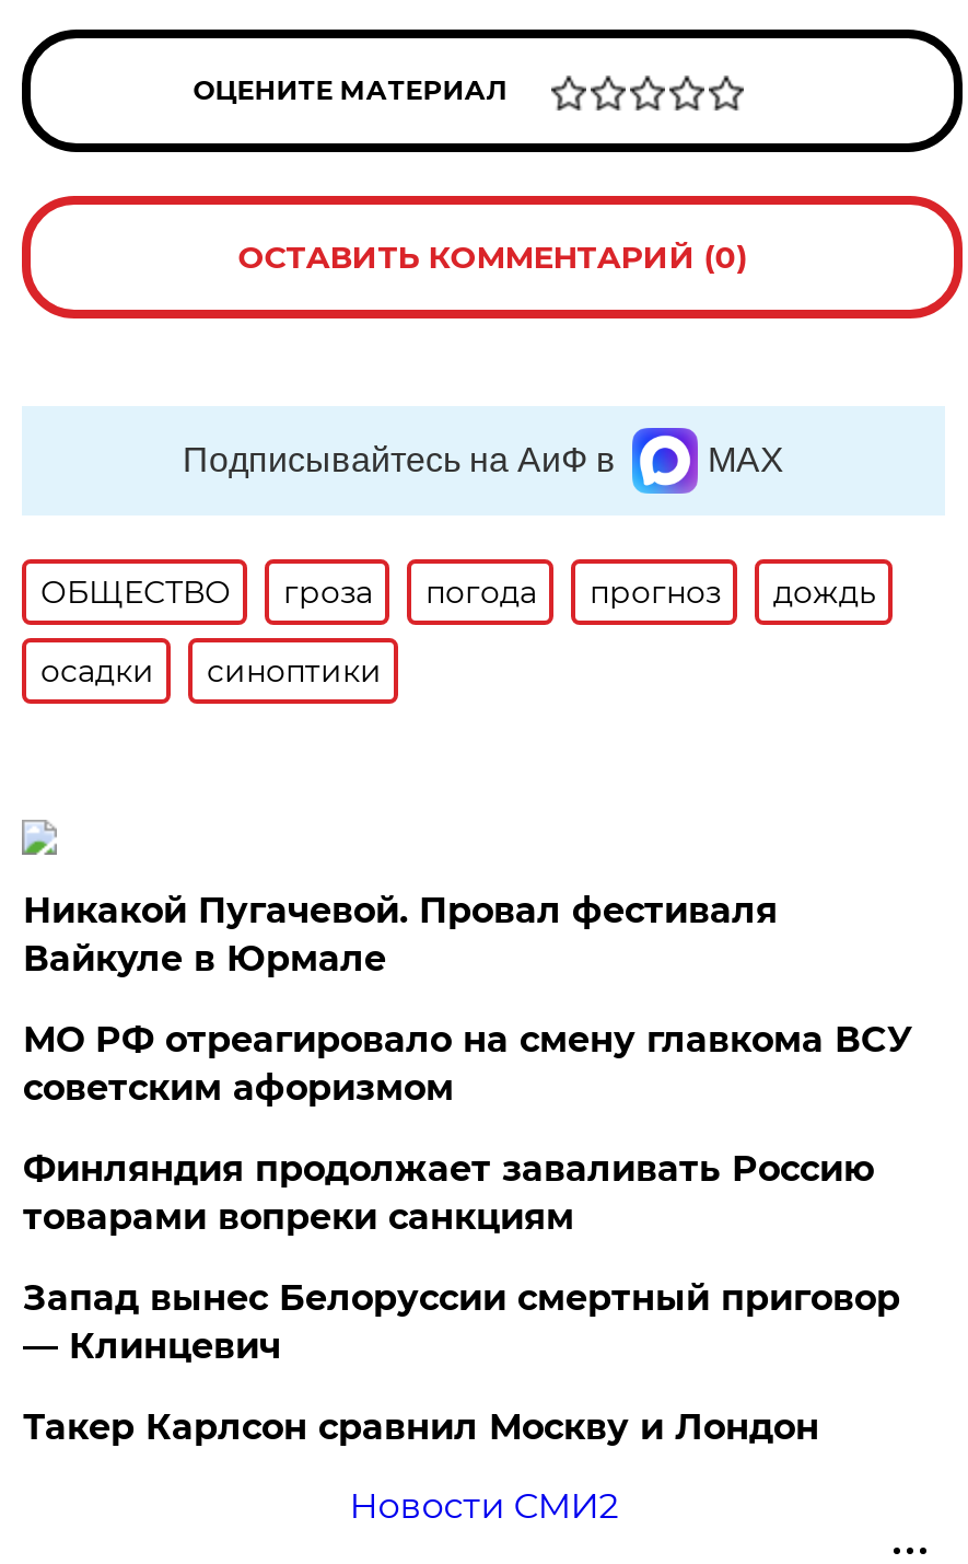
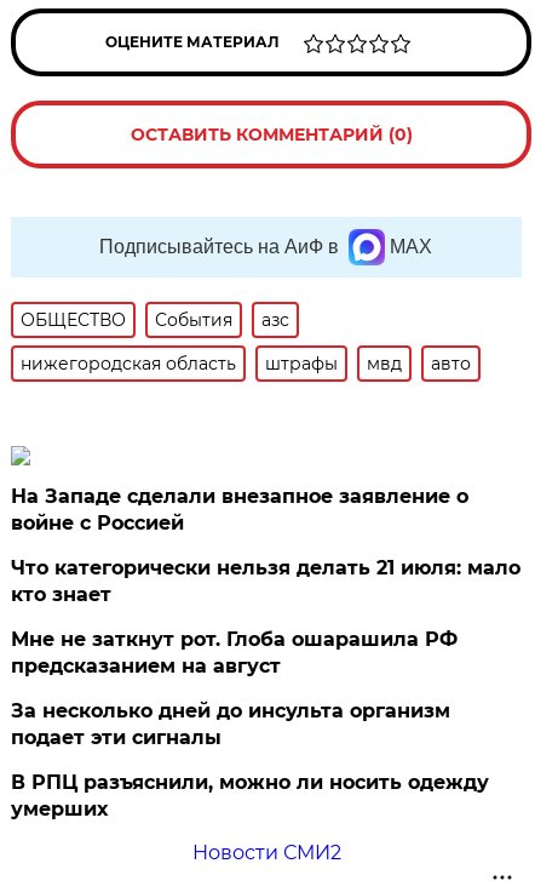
- гроза
- погода
- прогноз
- дождь
+ События
+ азс

- осадки
- синоптики
+ нижегородская область
+ штрафы
+ мвд
+ авто

- Никакой Пугачевой. Провал фестиваля
- Вайкуле в Юрмале
+ На Западе сделали внезапное заявление о
+ войне с Россией

- МО РФ отреагировало на смену главкома ВСУ
- советским афоризмом
+ Что категорически нельзя делать 21 июля: мало
+ кто знает

- Финляндия продолжает заваливать Россию
- товарами вопреки санкциям
+ Мне не заткнут рот. Глоба ошарашила РФ
+ предсказанием на август

- Запад вынес Белоруссии смертный приговор
- — Клинцевич
+ За несколько дней до инсульта организм
+ подает эти сигналы

- Такер Карлсон сравнил Москву и Лондон
+ В РПЦ разъяснили, можно ли носить одежду
+ умерших
